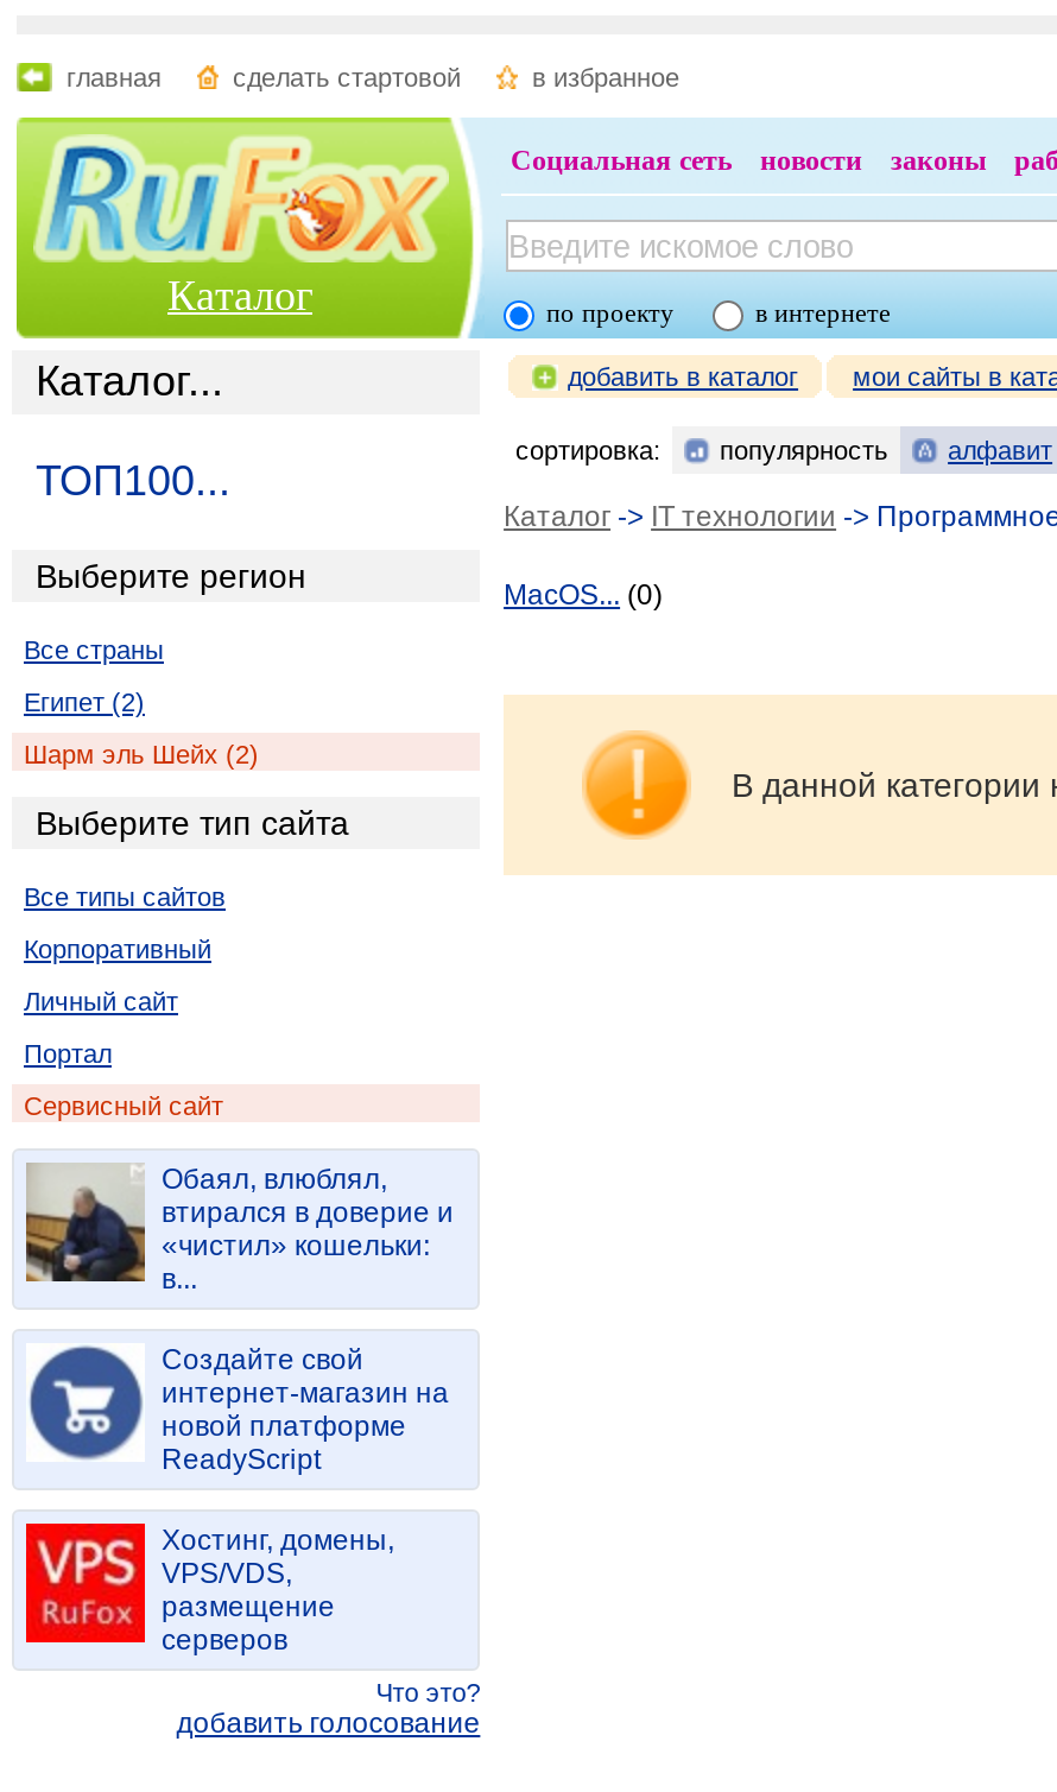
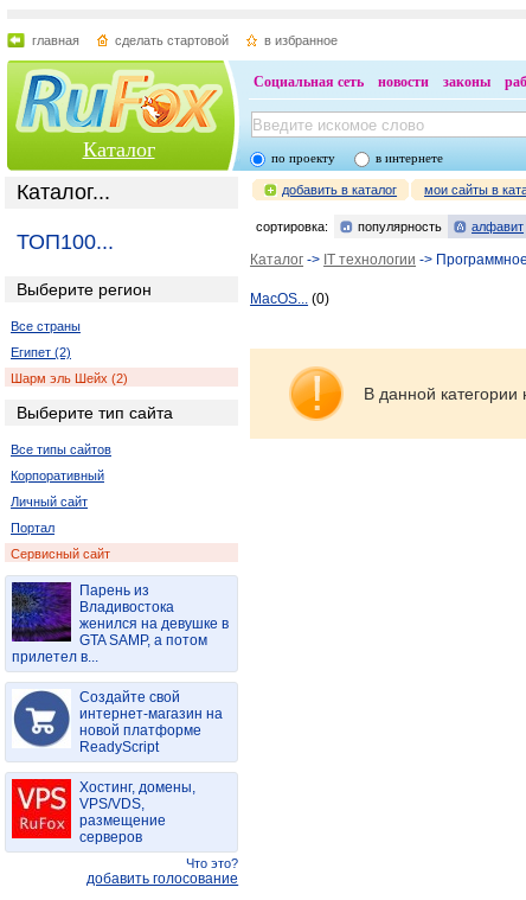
- [image]
- Обаял, влюблял,
- втирался в доверие и
- «чистил» кошельки:
- в...
+ [image]
+ Парень из
+ Владивостока
+ женился на девушке в
+ GTA SAMP, а потом
+ прилетел в...
